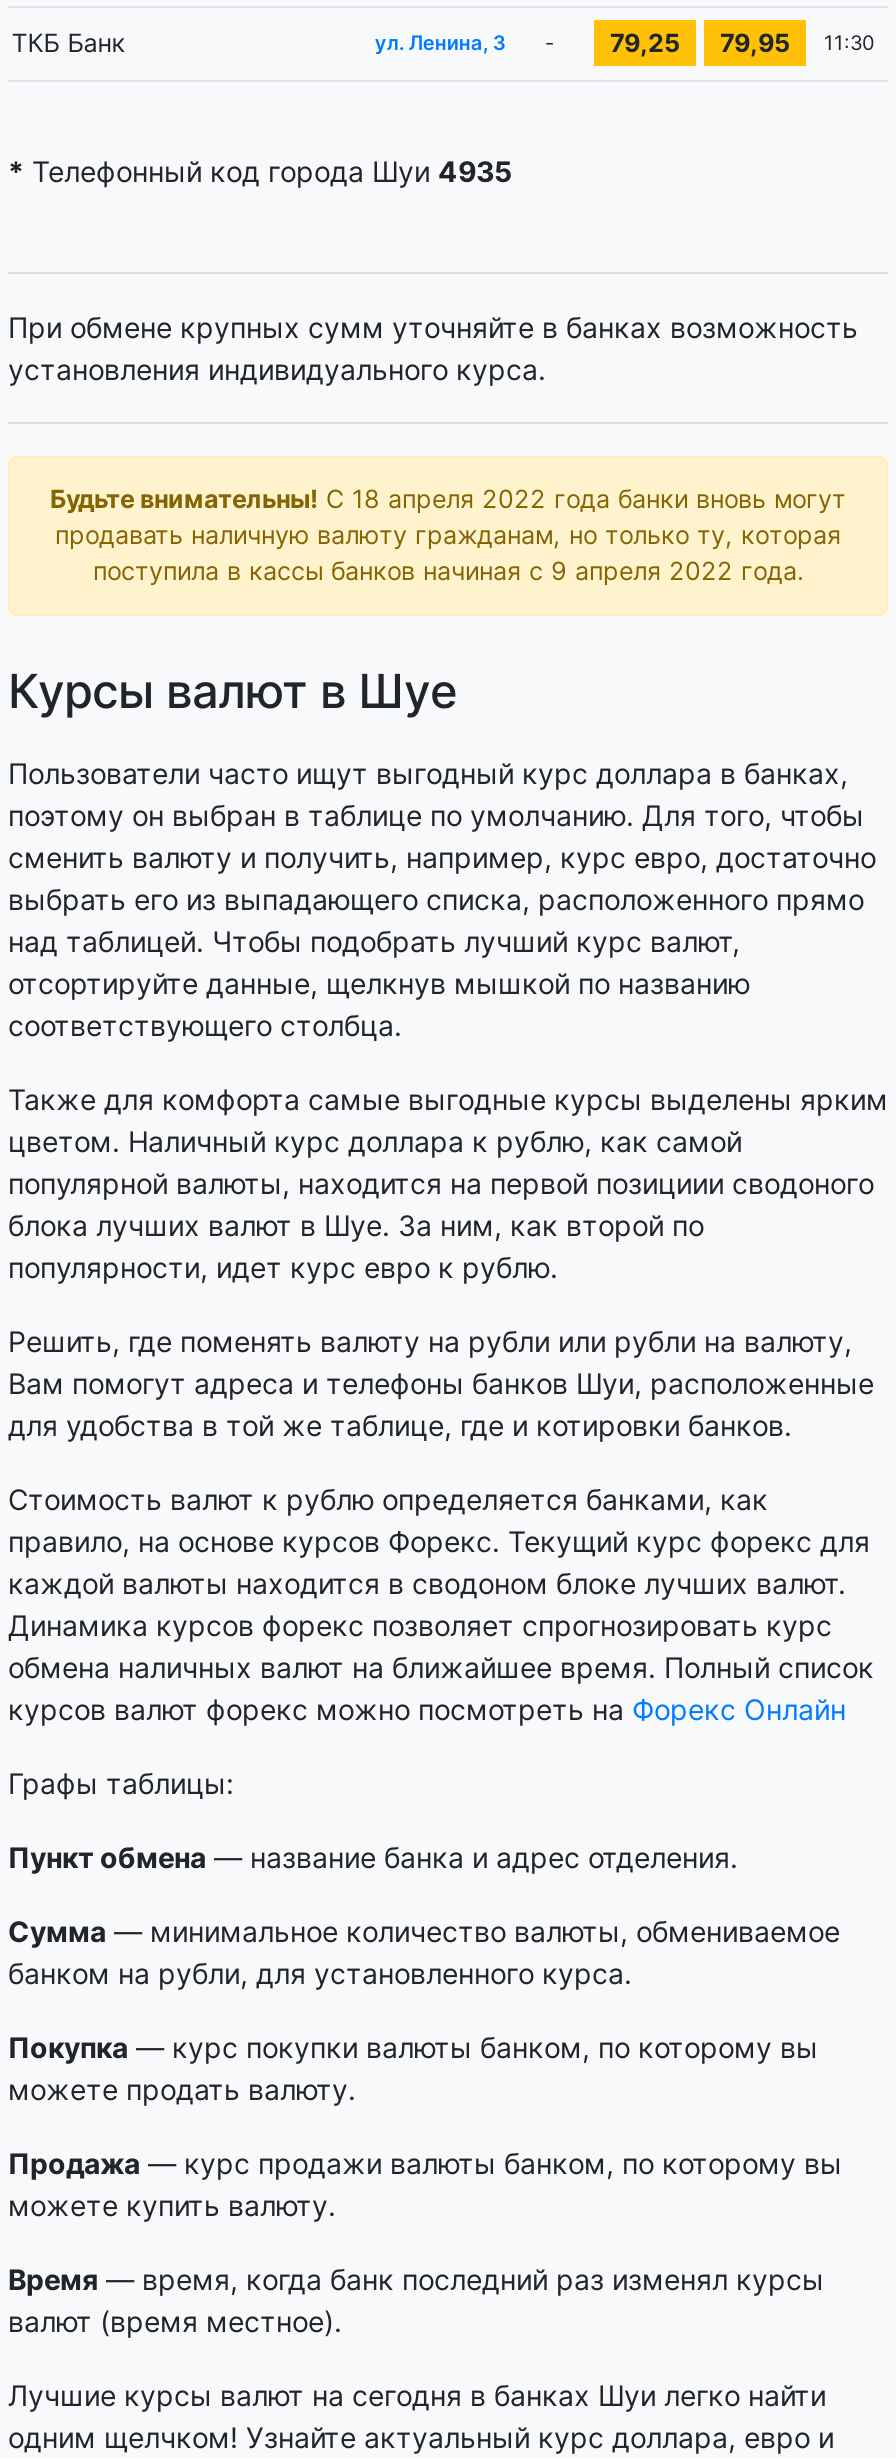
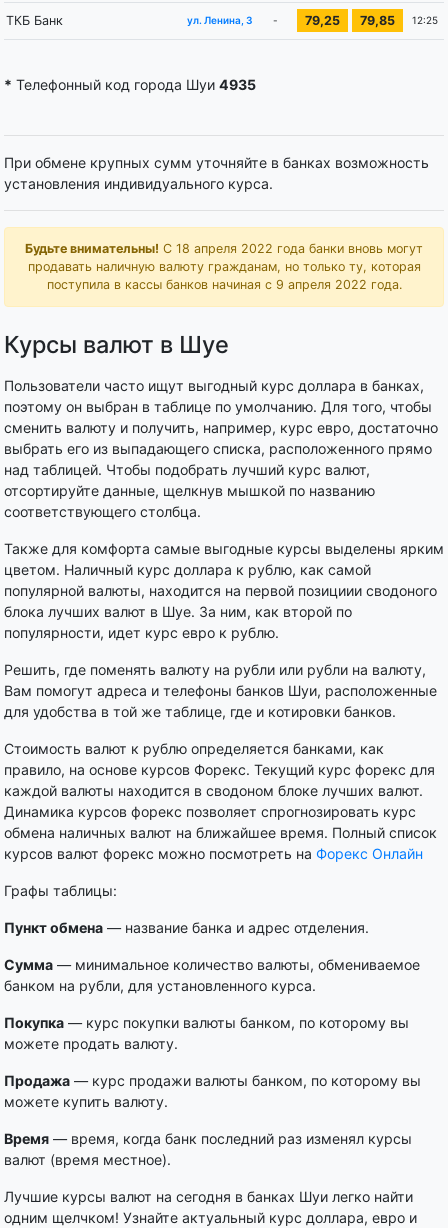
- 79,95
+ 79,85

- 11:30
+ 12:25
